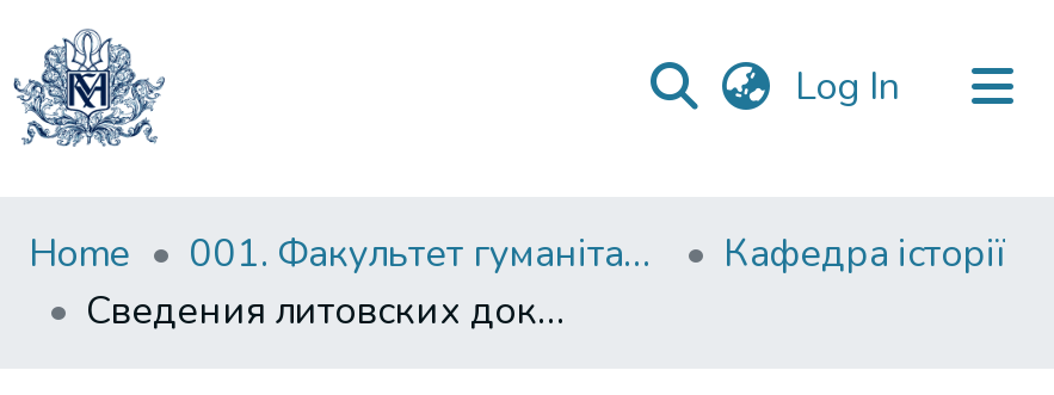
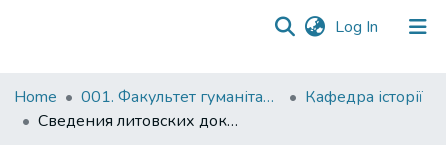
- [image]
